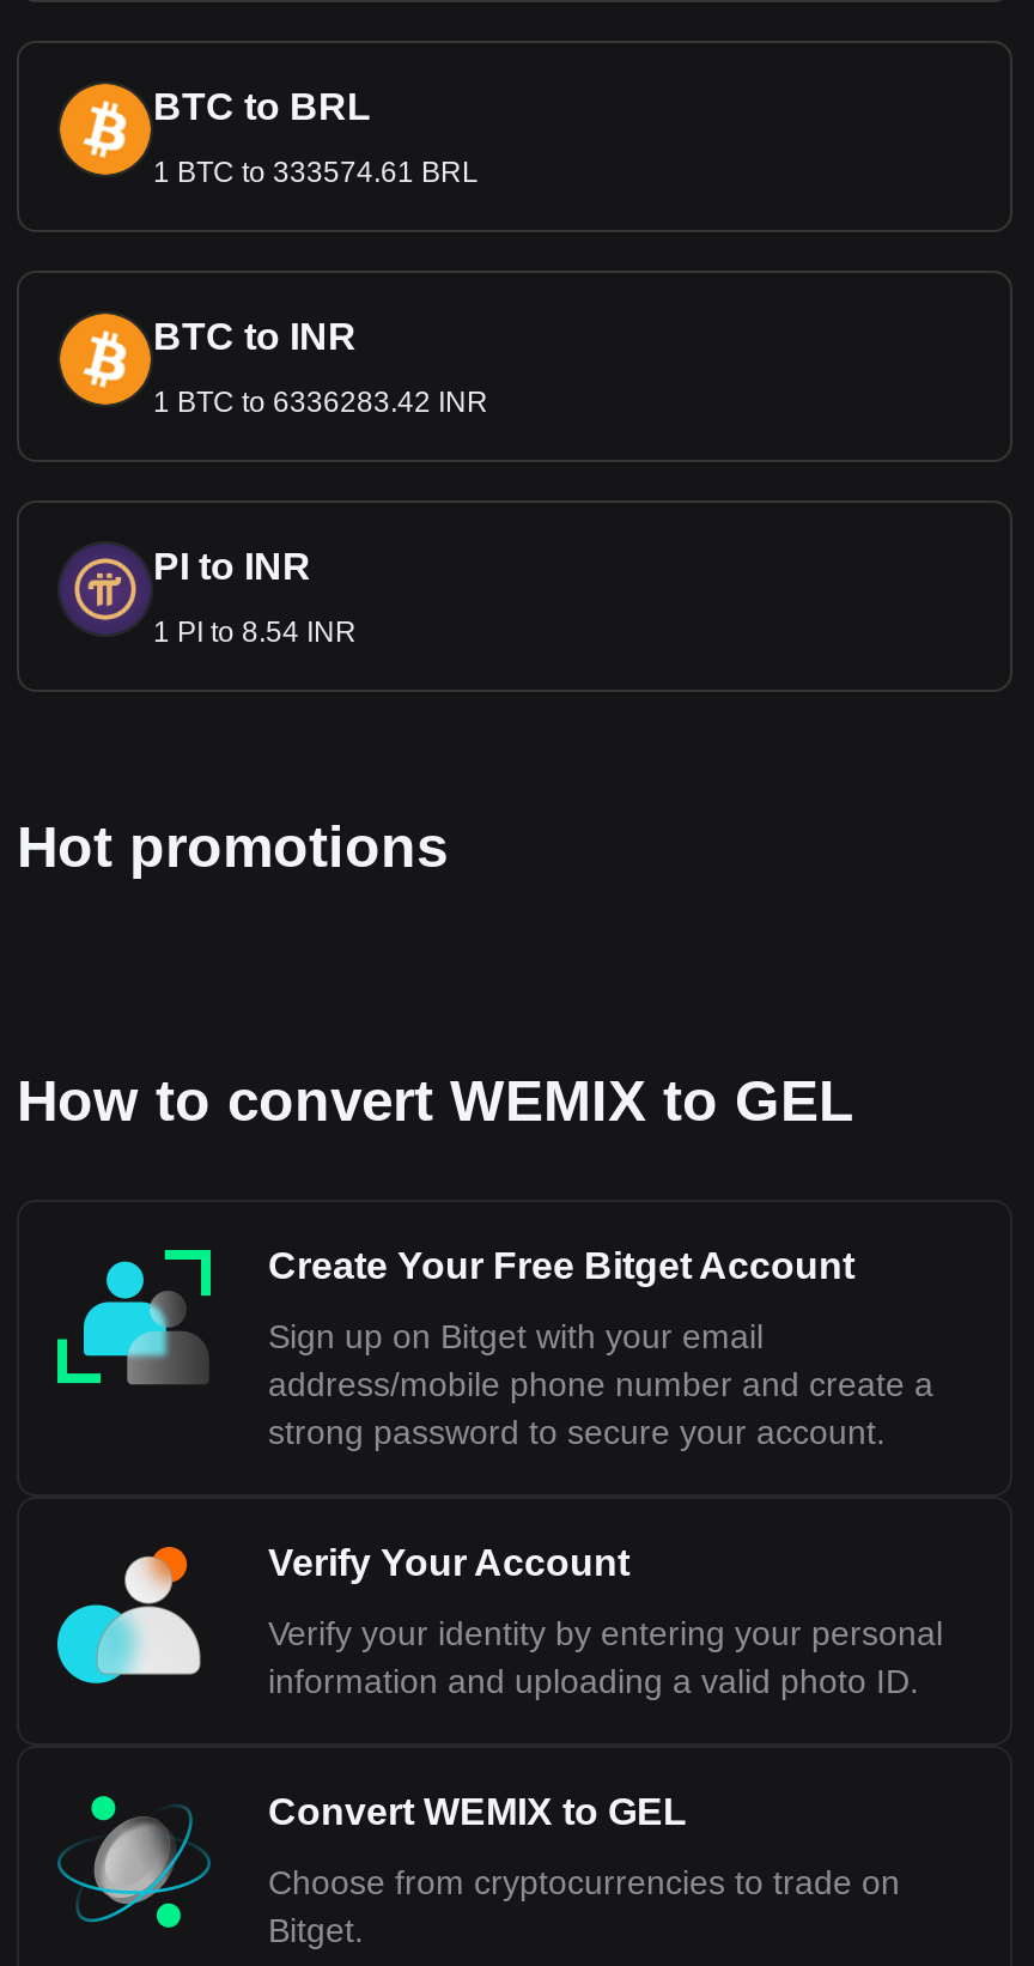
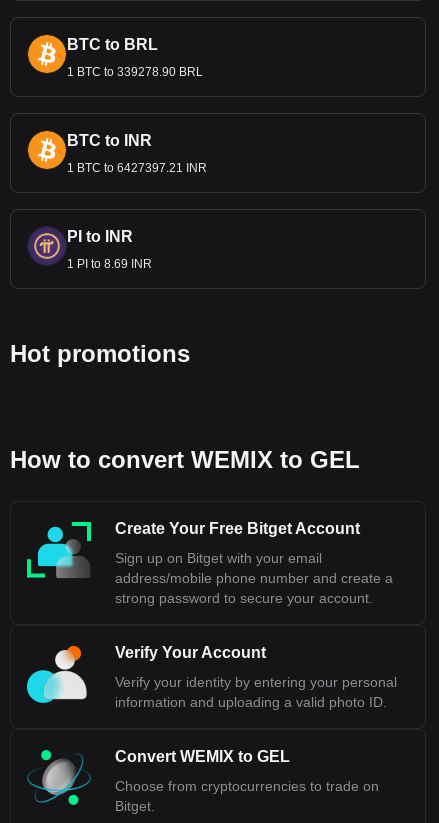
- 1 BTC to 333574.61 BRL
+ 1 BTC to 339278.90 BRL

- 1 BTC to 6336283.42 INR
+ 1 BTC to 6427397.21 INR

- 1 PI to 8.54 INR
+ 1 PI to 8.69 INR
